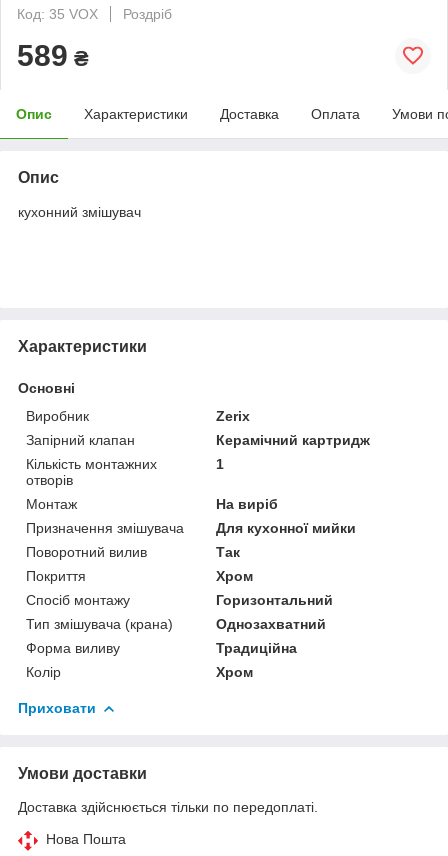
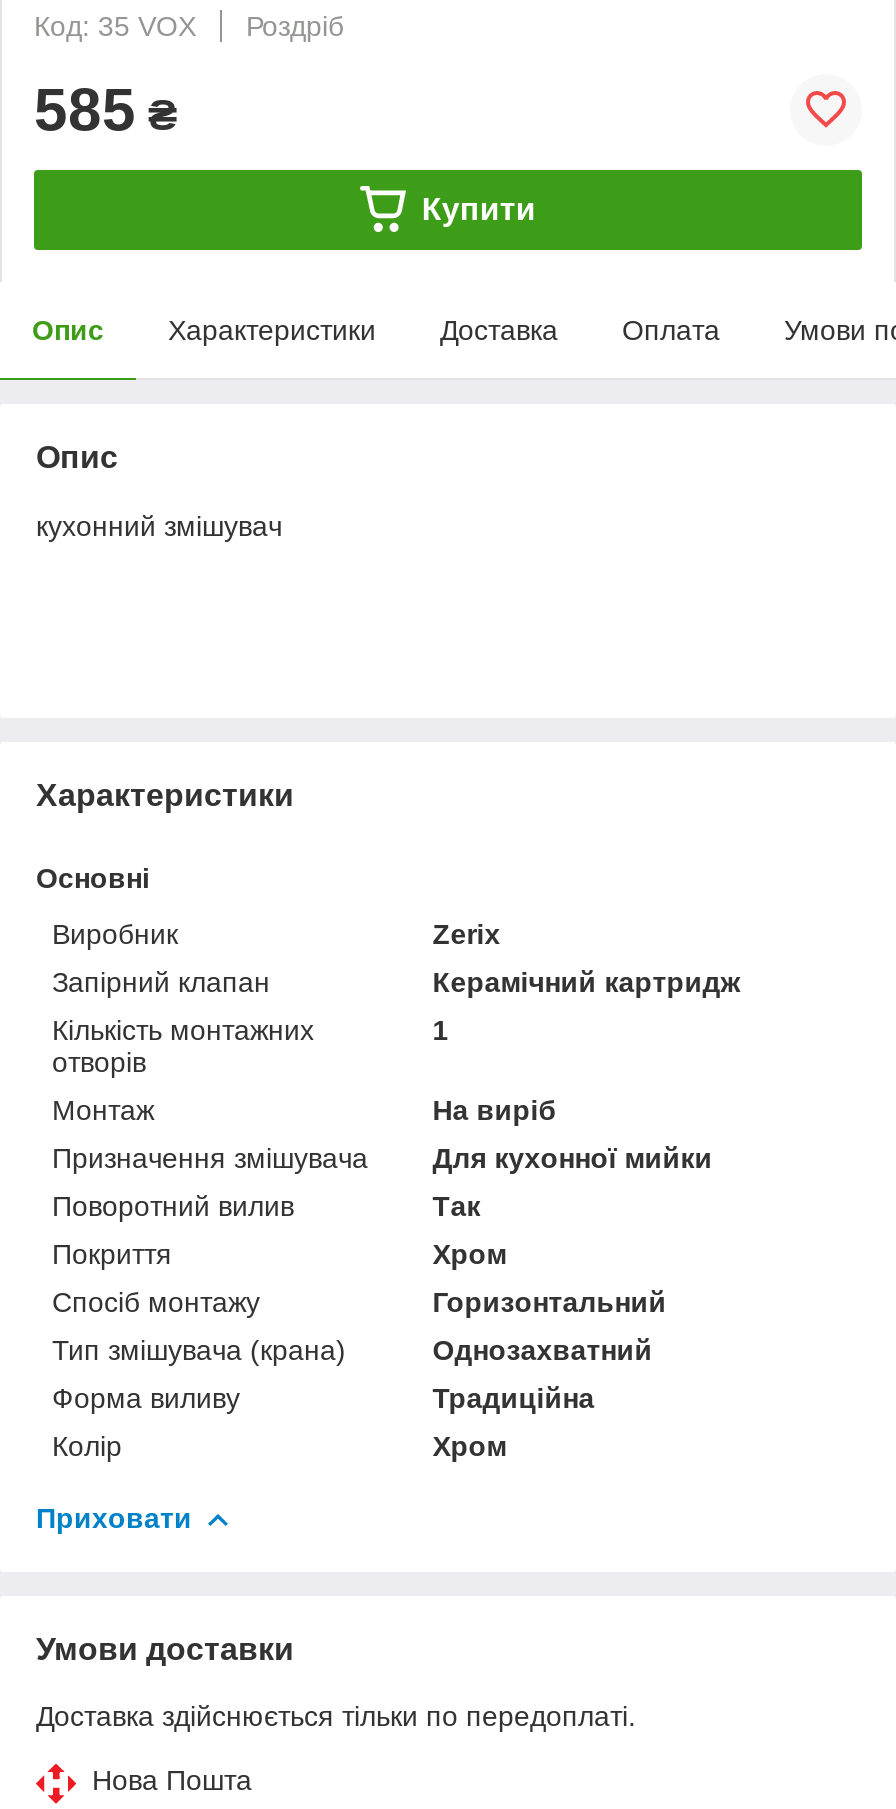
- 589 ₴
+ 585 ₴
+ Купити
